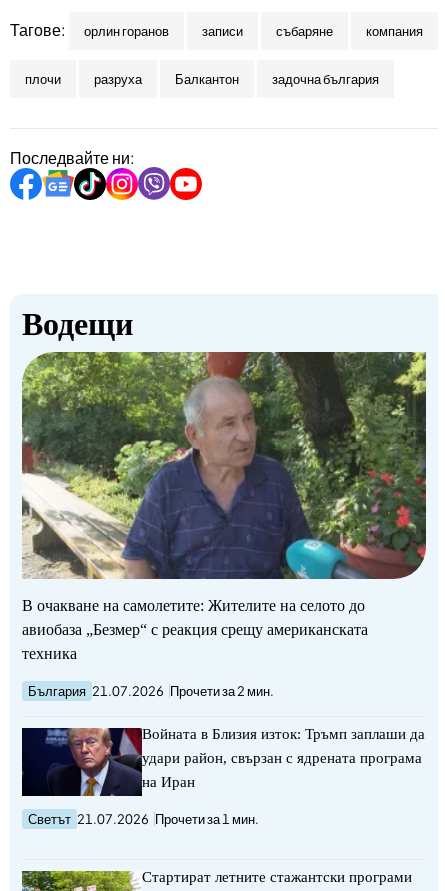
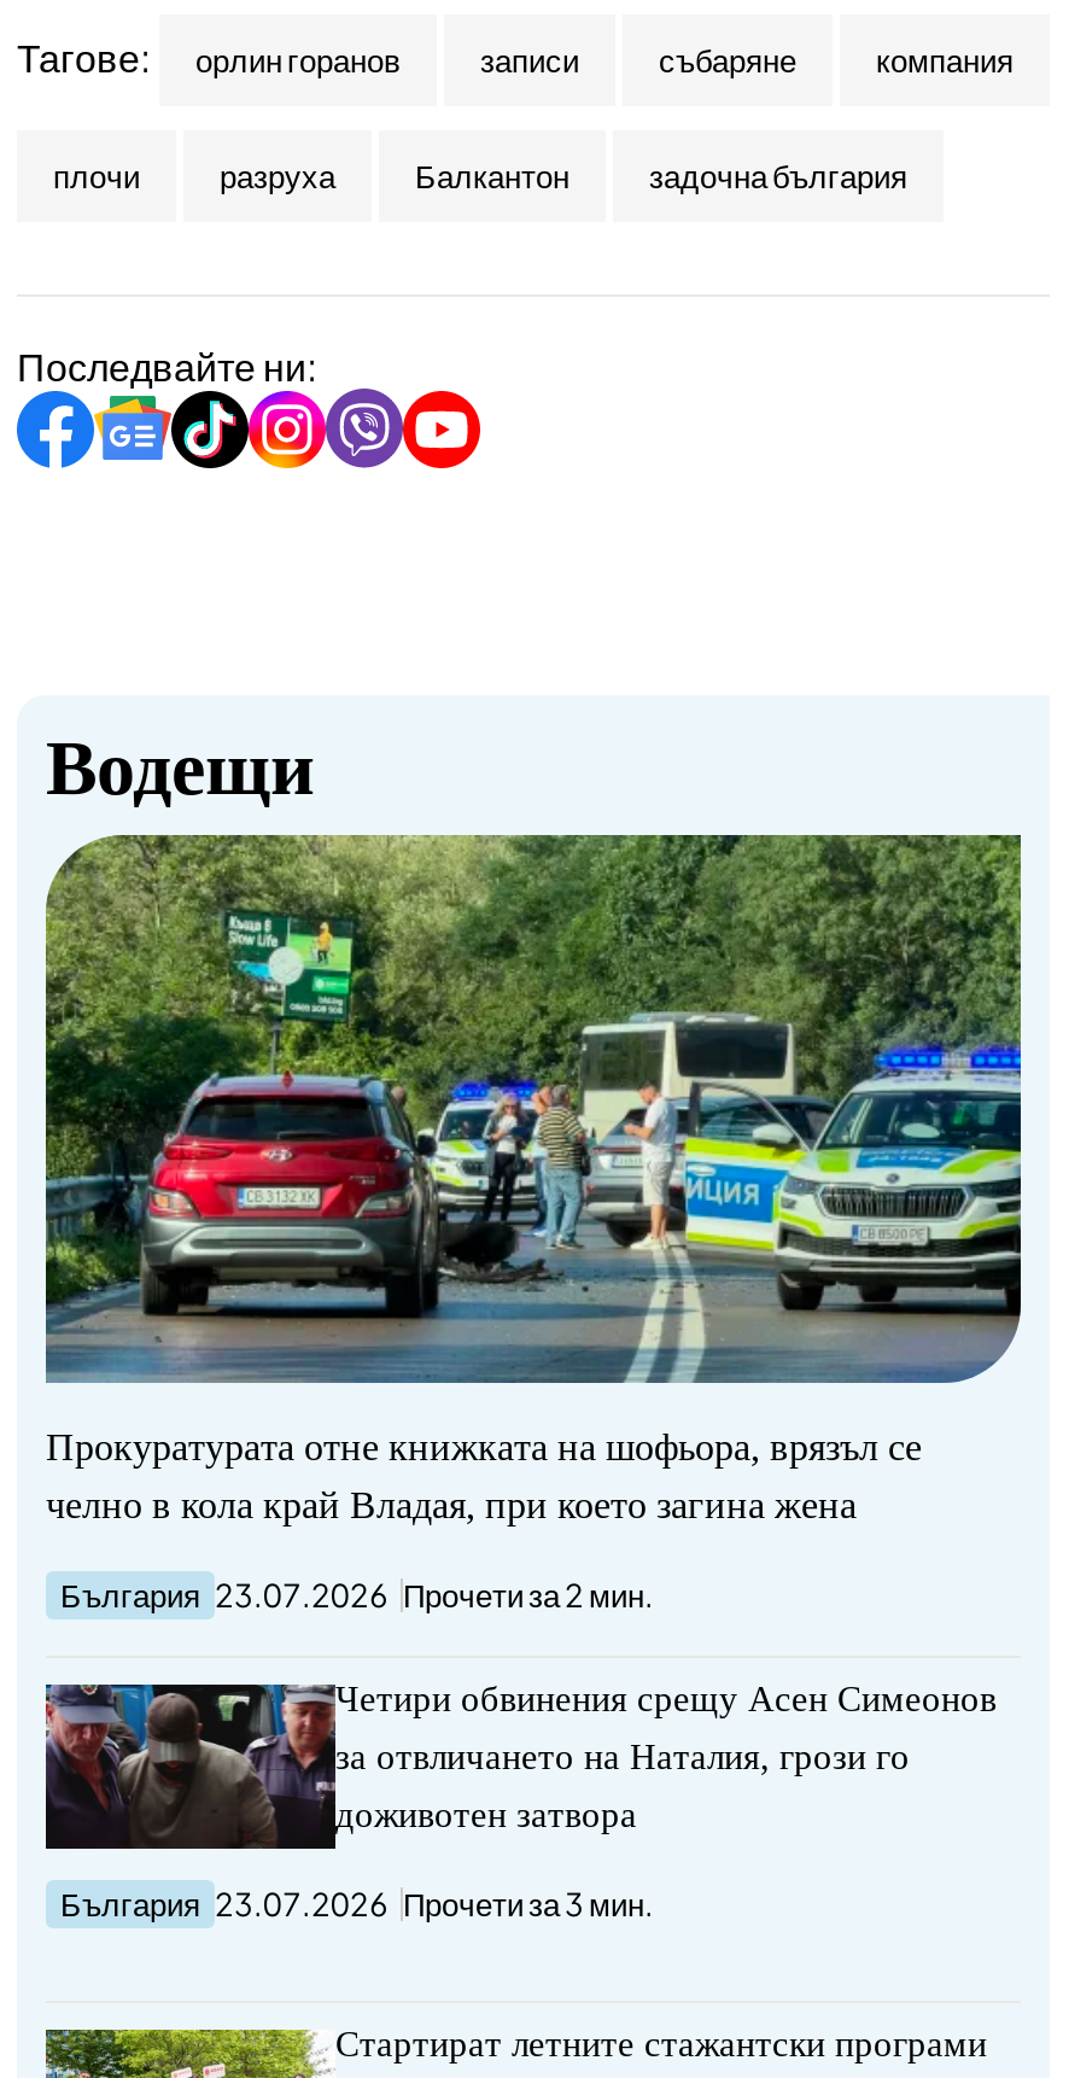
- [image]
- В очакване на самолетите: Жителите на селото до
- авиобаза „Безмер“ с реакция срещу американската
- техника
+ [image]
+ Прокуратурата отне книжката на шофьора, врязъл се
+ челно в кола край Владая, при което загина жена

- България 21.07.2026 Прочети за 2 мин.
+ България 23.07.2026 Прочети за 2 мин.

- [image]
- Войната в Близия изток: Тръмп заплаши да
+ [image]
+ Четири обвинения срещу Асен Симеонов

- удари район, свързан с ядрената програма
+ за отвличането на Наталия, грози го

- на Иран
+ доживотен затвора

- Светът 21.07.2026 Прочети за 1 мин.
+ България 23.07.2026 Прочети за 3 мин.
